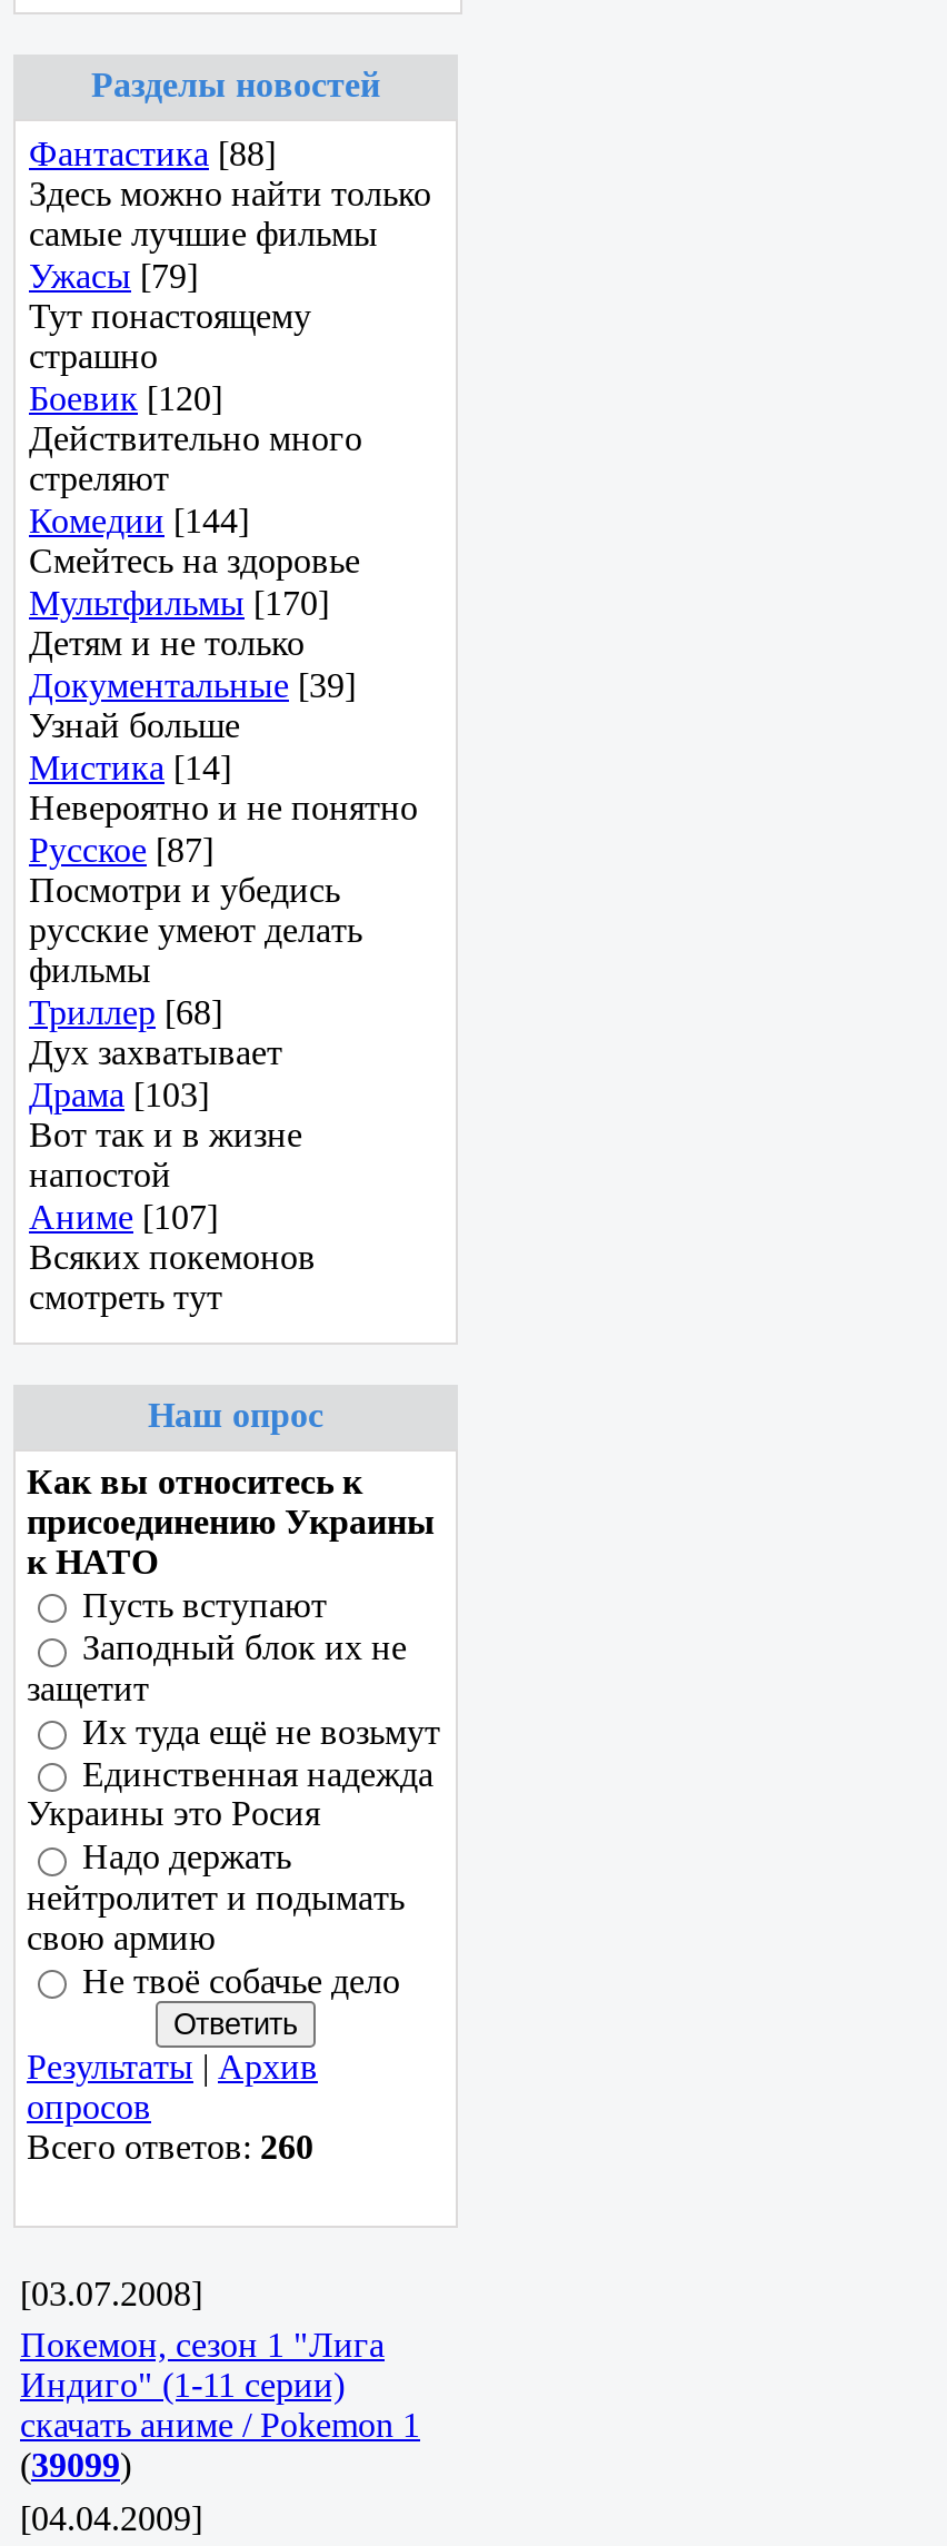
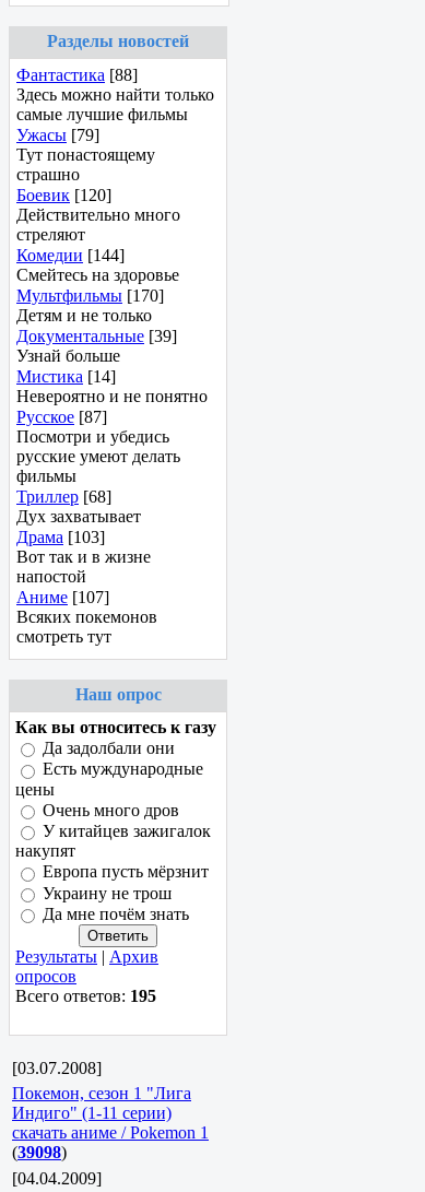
- Как вы относитесь к
- присоединению Украины
- к НАТО
- Пусть вступают
- Заподный блок их не
- защетит
- Их туда ещё не возьмут
- Единственная надежда
- Украины это Росия
- Надо держать
- нейтролитет и подымать
- свою армию
- Не твоё собачье дело
+ Как вы относитесь к газу
+ Да задолбали они
+ Есть муждународные
+ цены
+ Очень много дров
+ У китайцев зажигалок
+ накупят
+ Европа пусть мёрзнит
+ Украину не трош
+ Да мне почём знать

- Всего ответов: 260
+ Всего ответов: 195

- (39099)
+ (39098)
